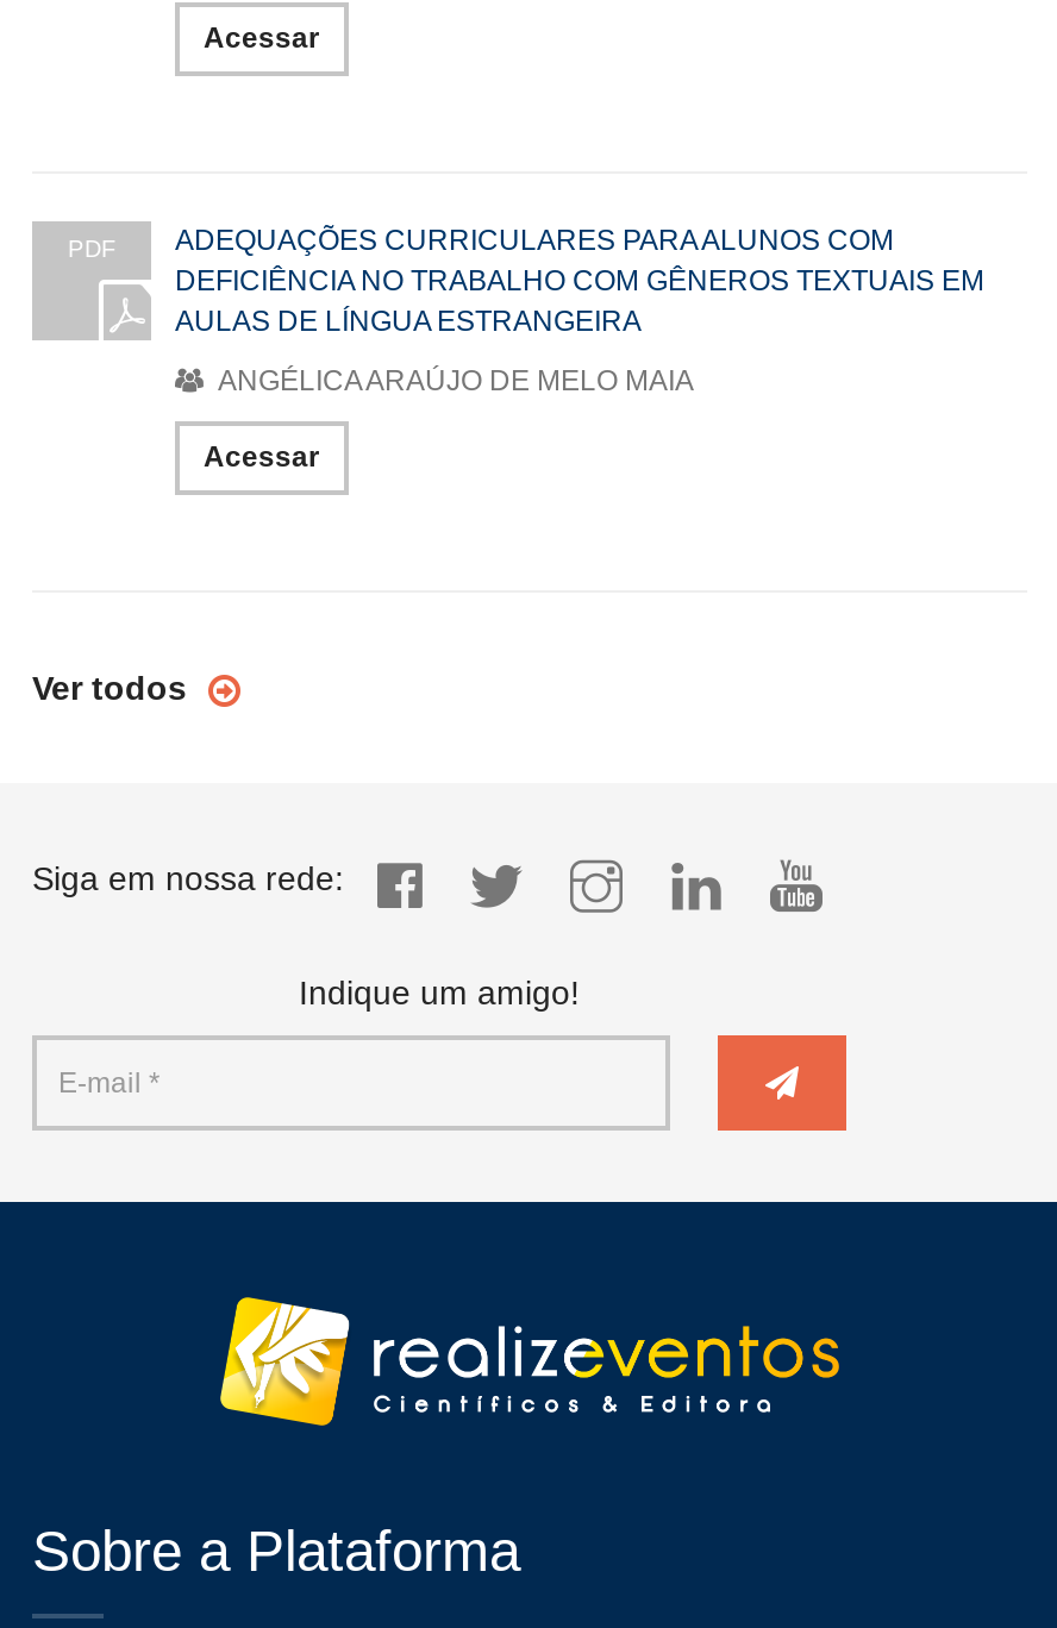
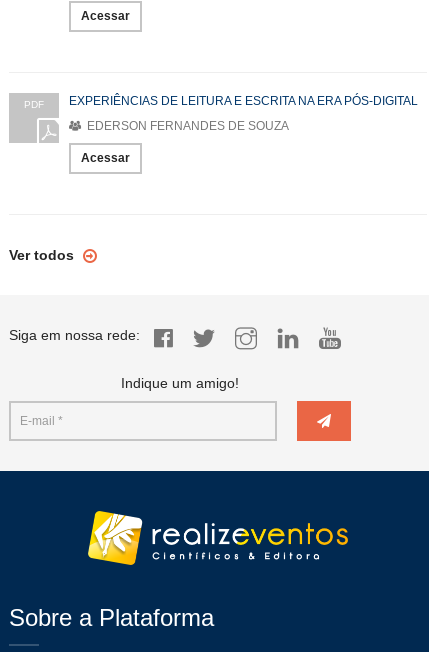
- ADEQUAÇÕES CURRICULARES PARA ALUNOS COM
- DEFICIÊNCIA NO TRABALHO COM GÊNEROS TEXTUAIS EM
- AULAS DE LÍNGUA ESTRANGEIRA
+ EXPERIÊNCIAS DE LEITURA E ESCRITA NA ERA PÓS-DIGITAL

- ANGÉLICA ARAÚJO DE MELO MAIA
+ EDERSON FERNANDES DE SOUZA
